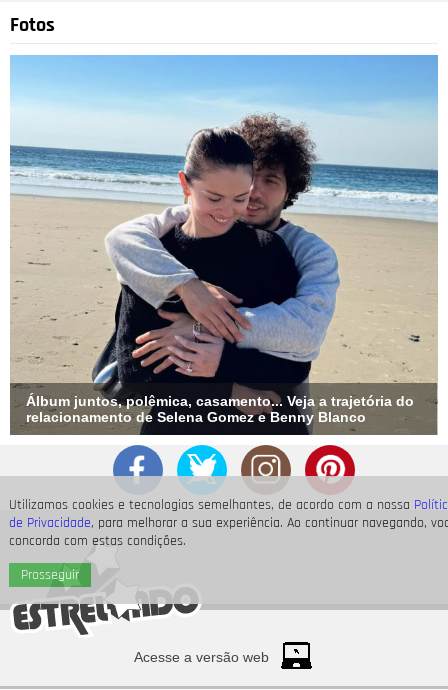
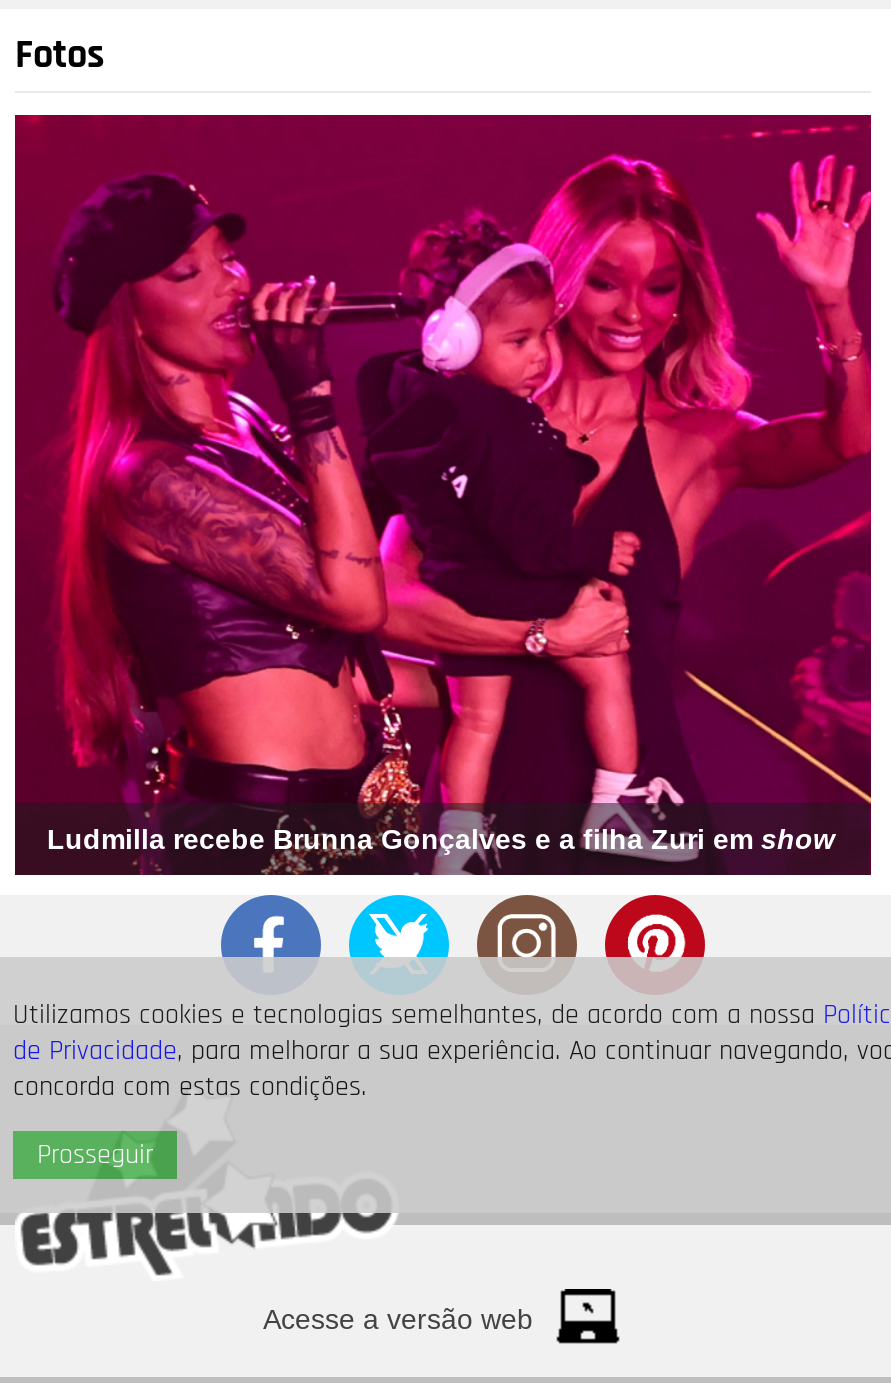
- [image]
- Álbum juntos, polêmica, casamento... Veja a trajetória do
- relacionamento de Selena Gomez e Benny Blanco
+ [image]
+ Ludmilla recebe Brunna Gonçalves e a filha Zuri em show
